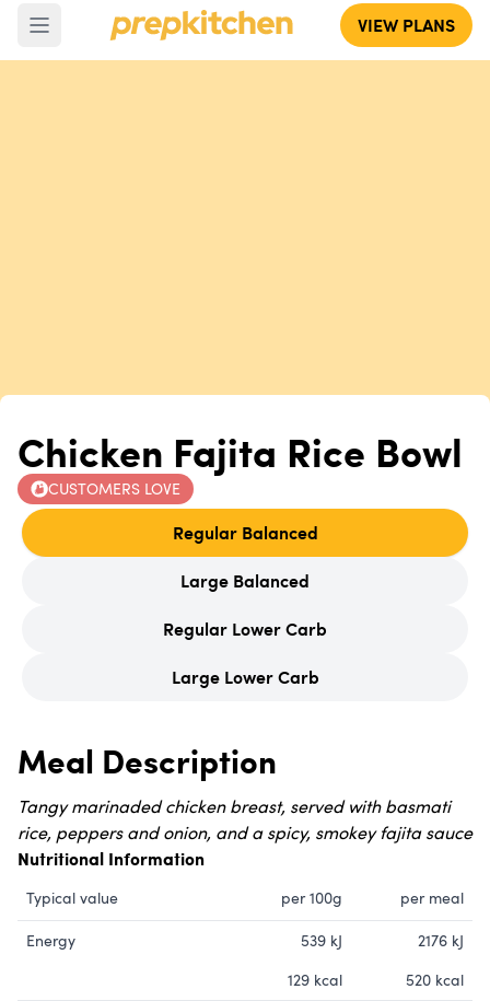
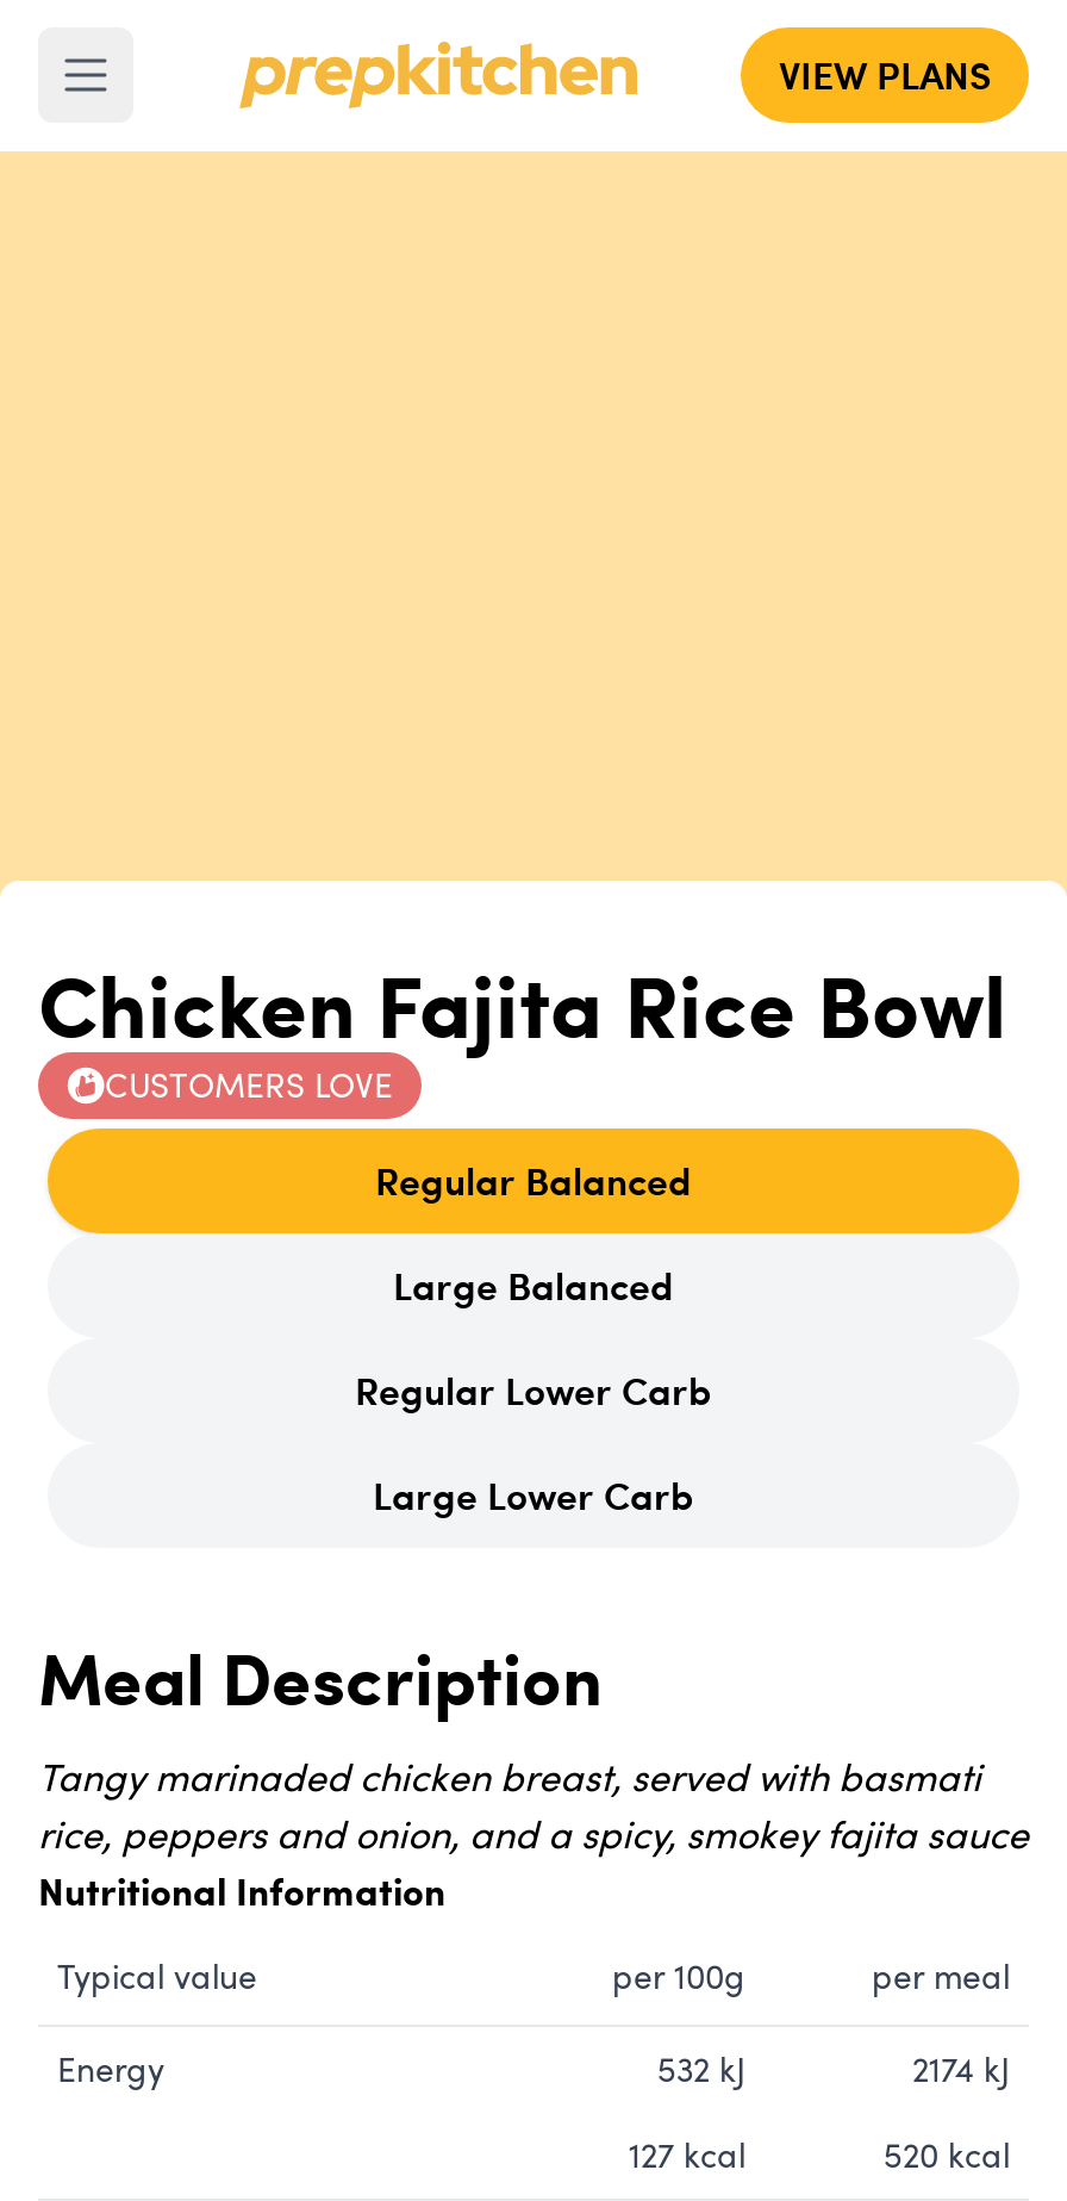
- 539 kJ
+ 532 kJ

- 2176 kJ
+ 2174 kJ

- 129 kcal
+ 127 kcal
